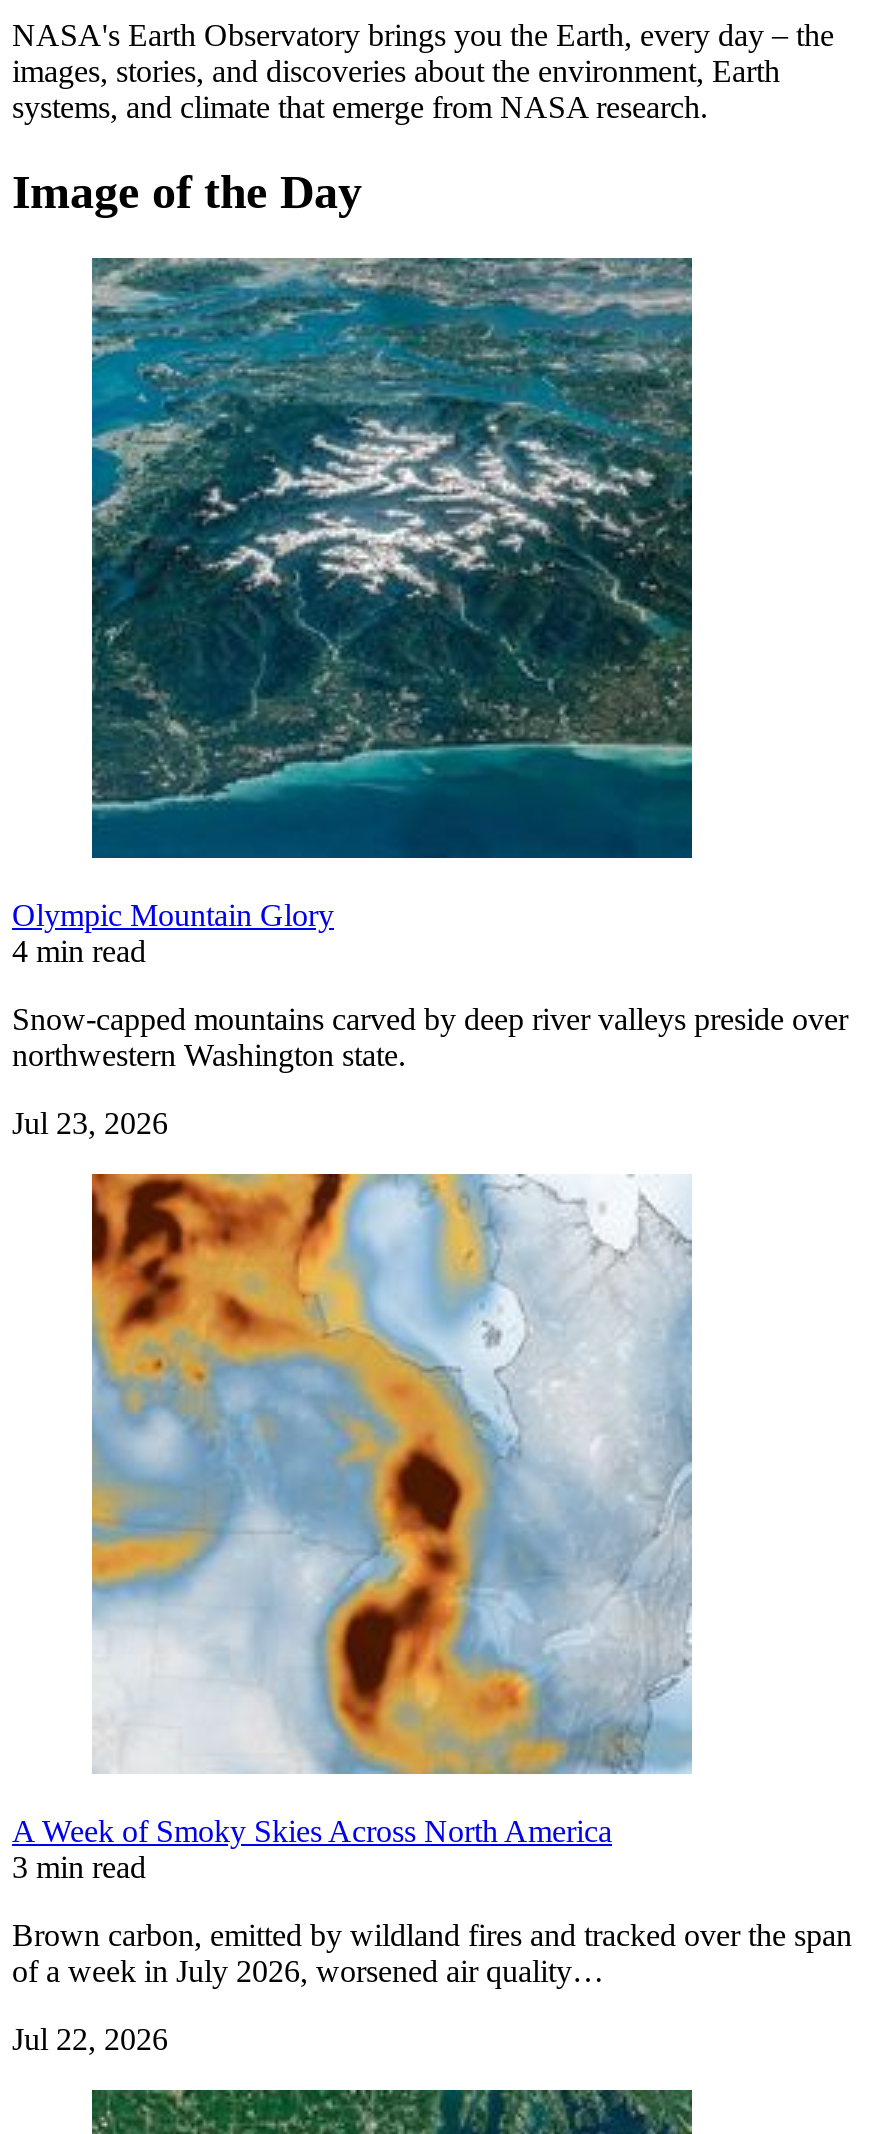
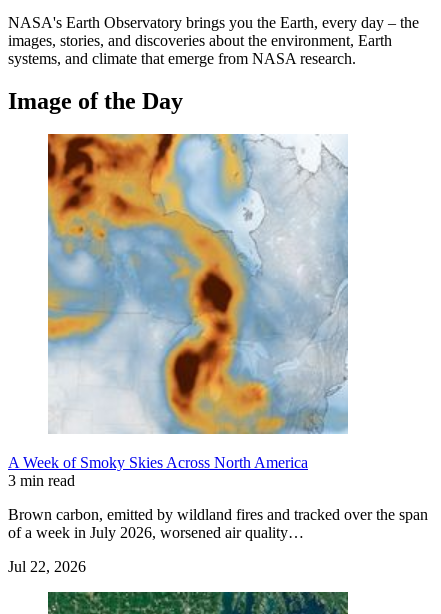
- [image]
- Olympic Mountain Glory
- 4 min read
- Snow-capped mountains carved by deep river valleys preside over
- northwestern Washington state.
- Jul 23, 2026
